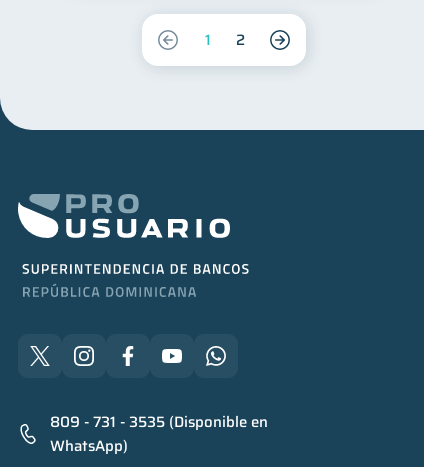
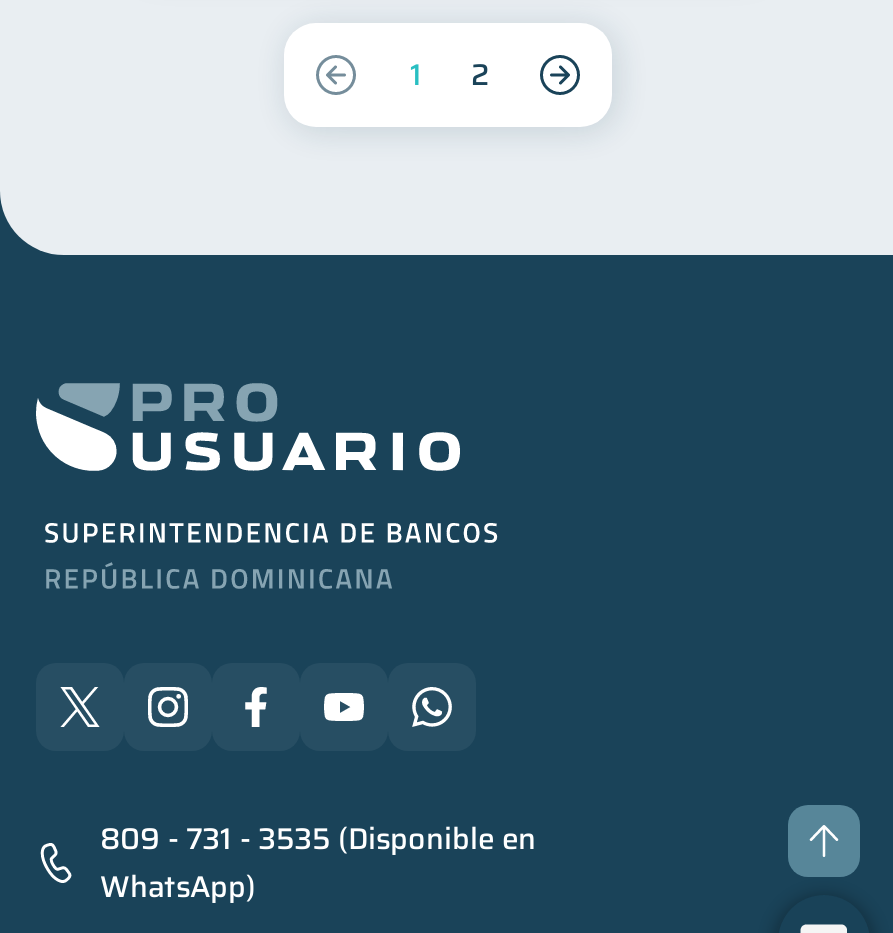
+ [image]
